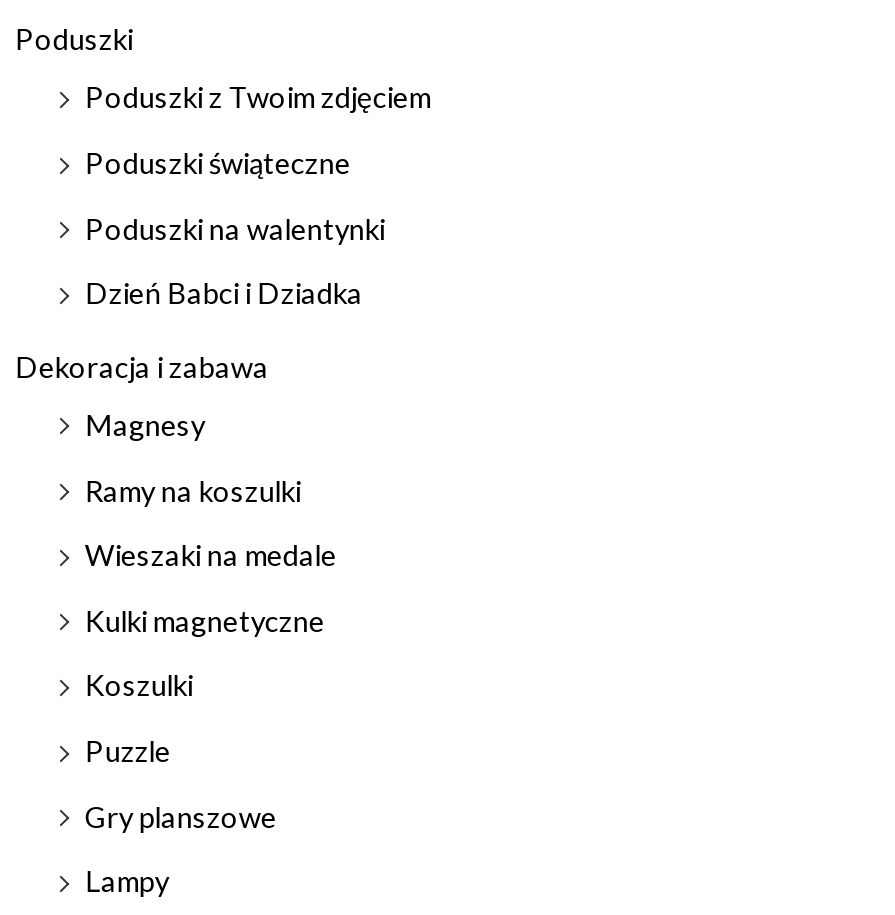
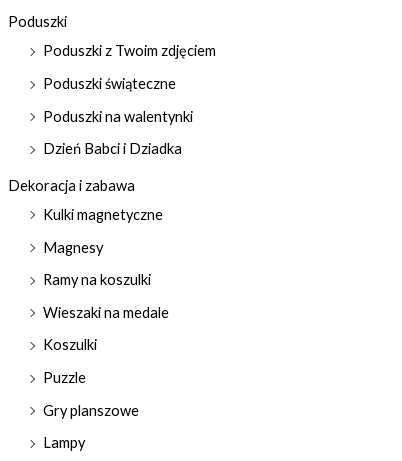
moved down: Magnesy | Ramy na koszulki | Wieszaki na medale

moved up: Kulki magnetyczne
